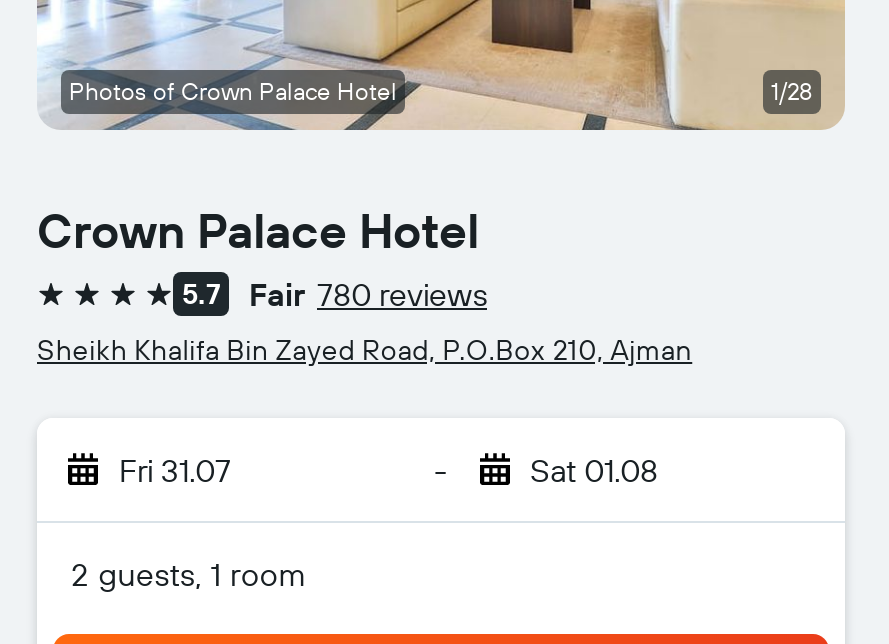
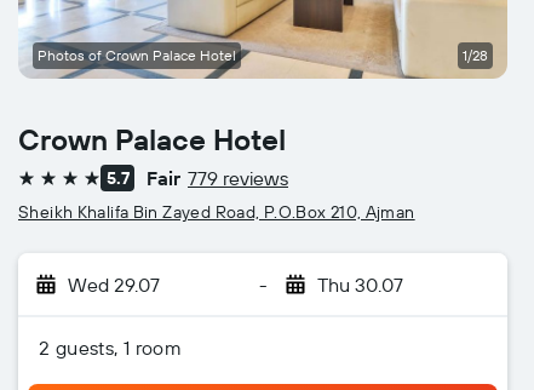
- Fair 780 reviews
+ Fair 779 reviews

- Fri 31.07
+ Wed 29.07

- Sat 01.08
+ Thu 30.07
